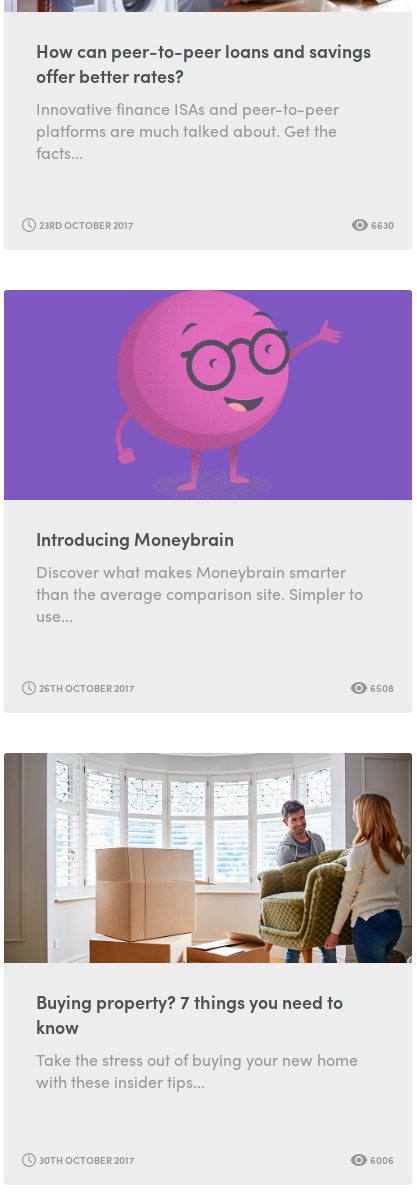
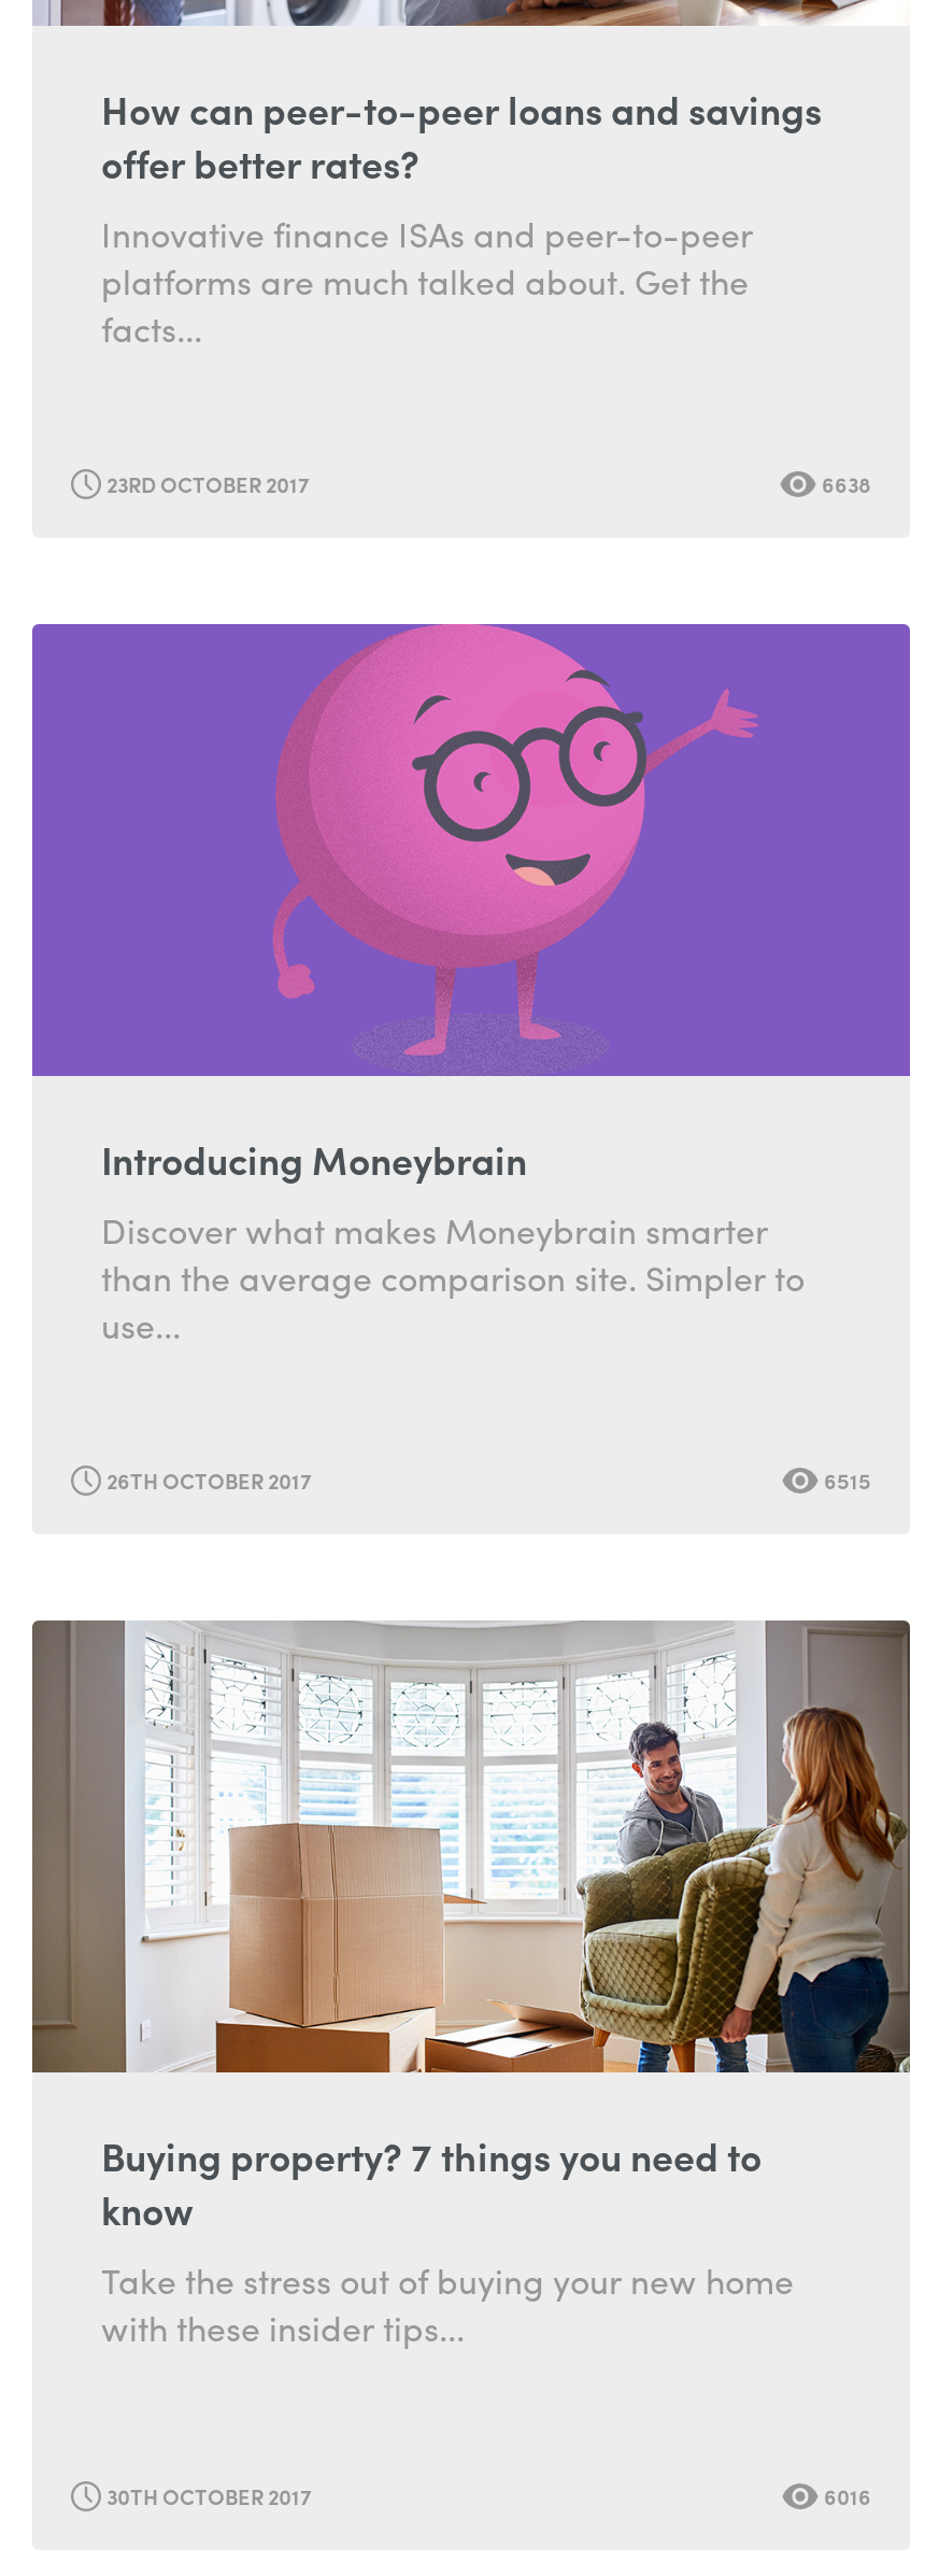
- 6630
+ 6638

- 6508
+ 6515

- 6006
+ 6016
